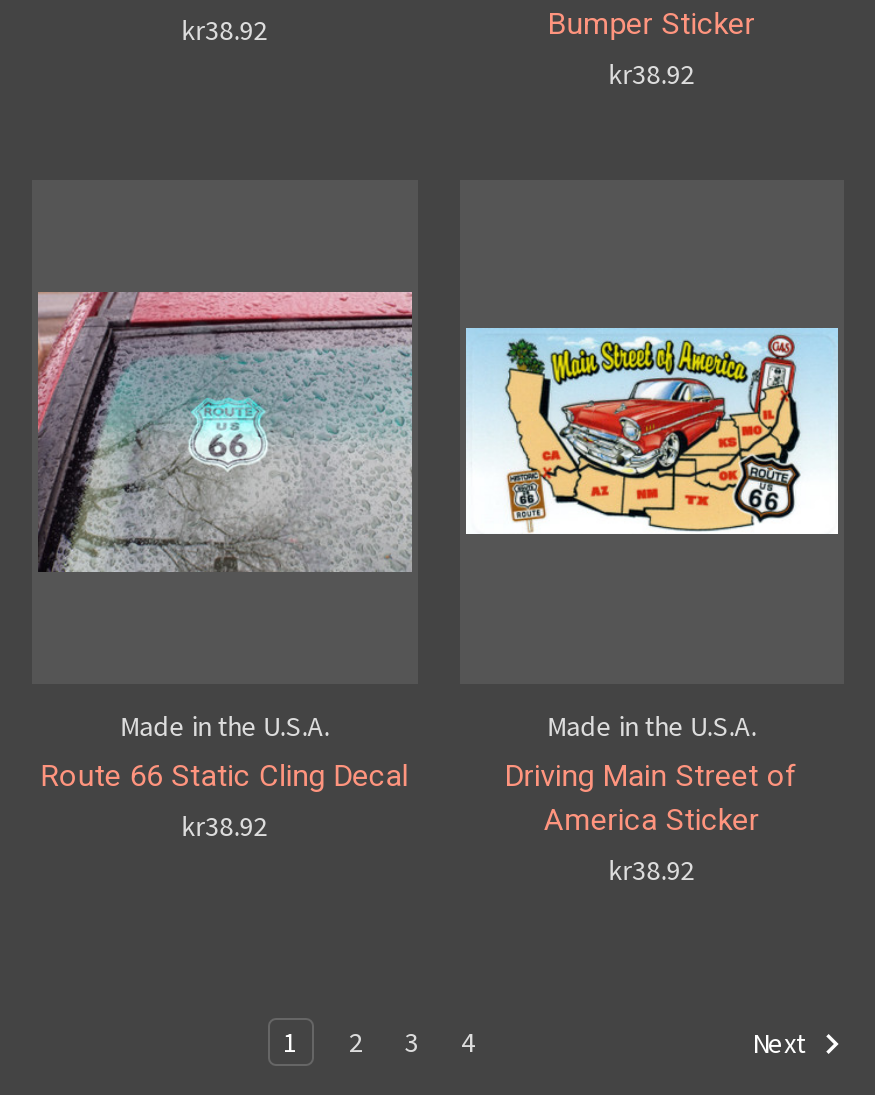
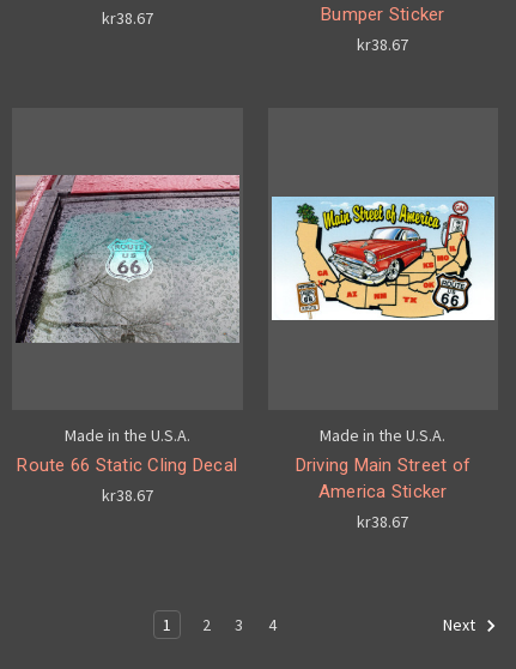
- kr38.92
+ kr38.67

- kr38.92
+ kr38.67

- kr38.92
+ kr38.67

- kr38.92
+ kr38.67
